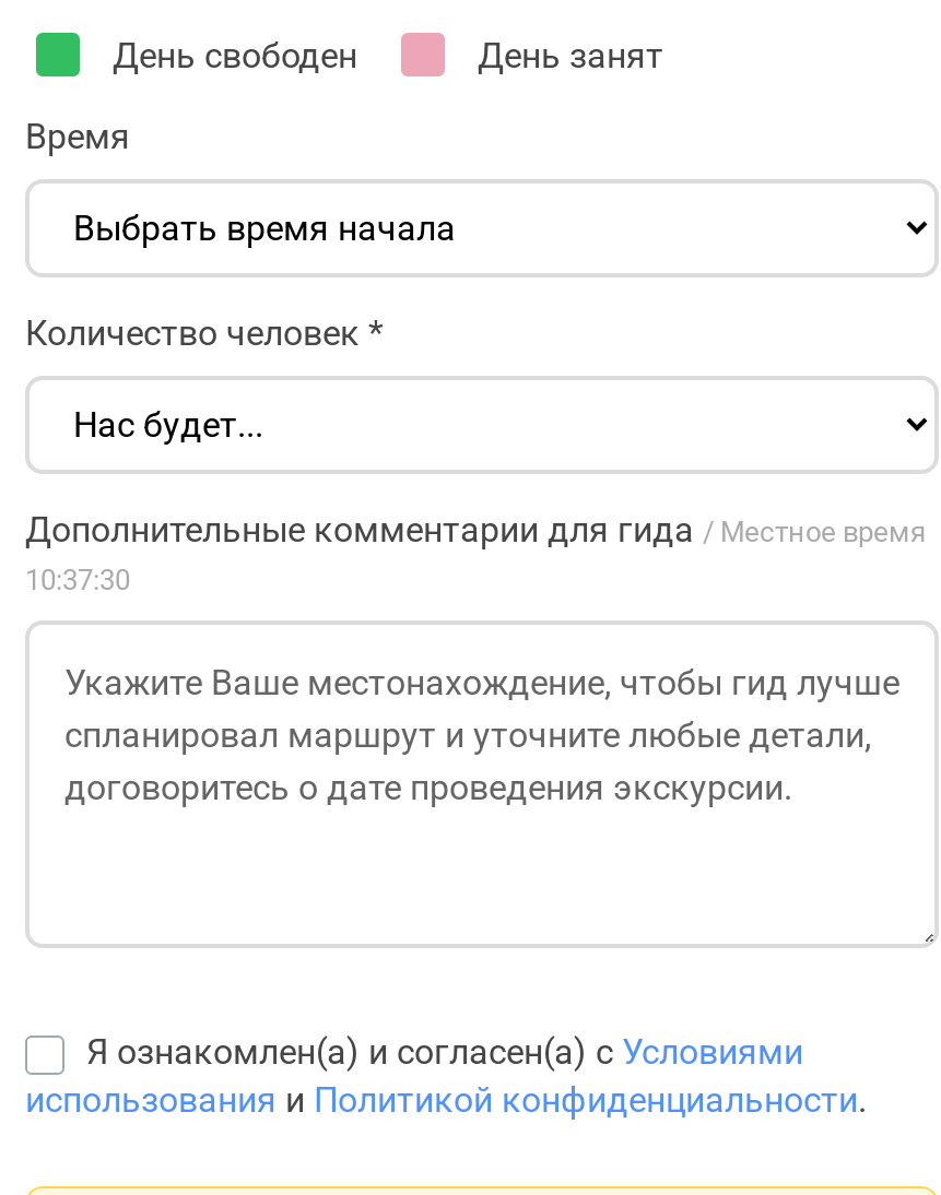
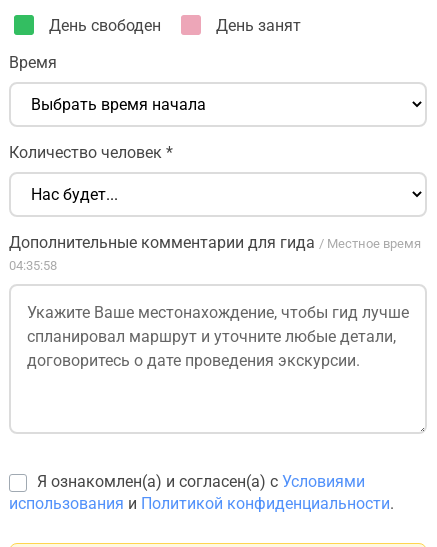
- 10:37:30
+ 04:35:58
